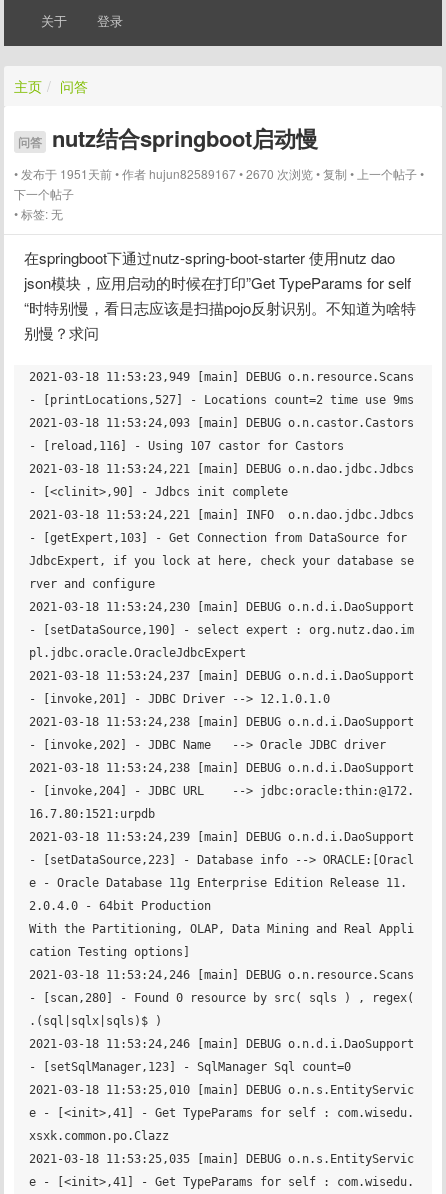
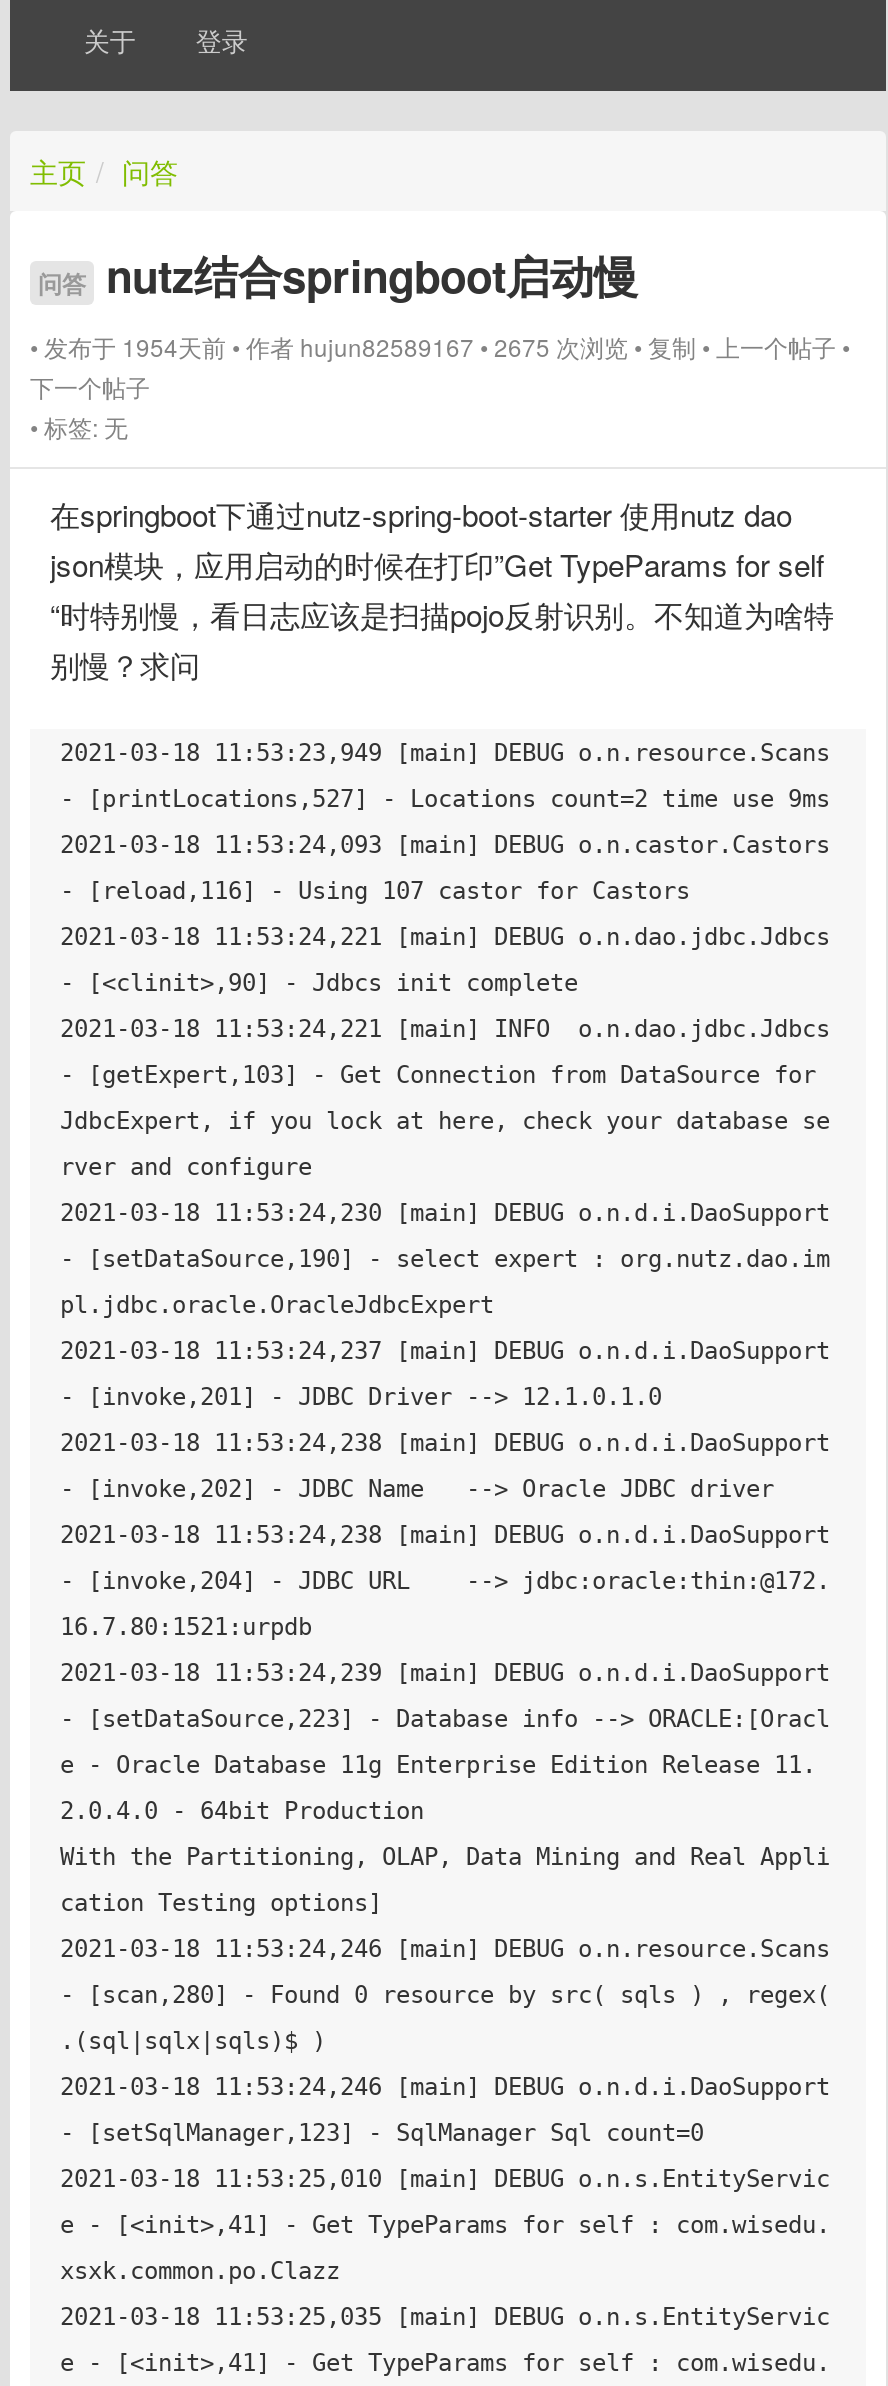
- 发布于 1951天前 作者hujun82589167 2670 次浏览 复制 上一个帖子
+ 发布于 1954天前 作者hujun82589167 2675 次浏览 复制 上一个帖子
